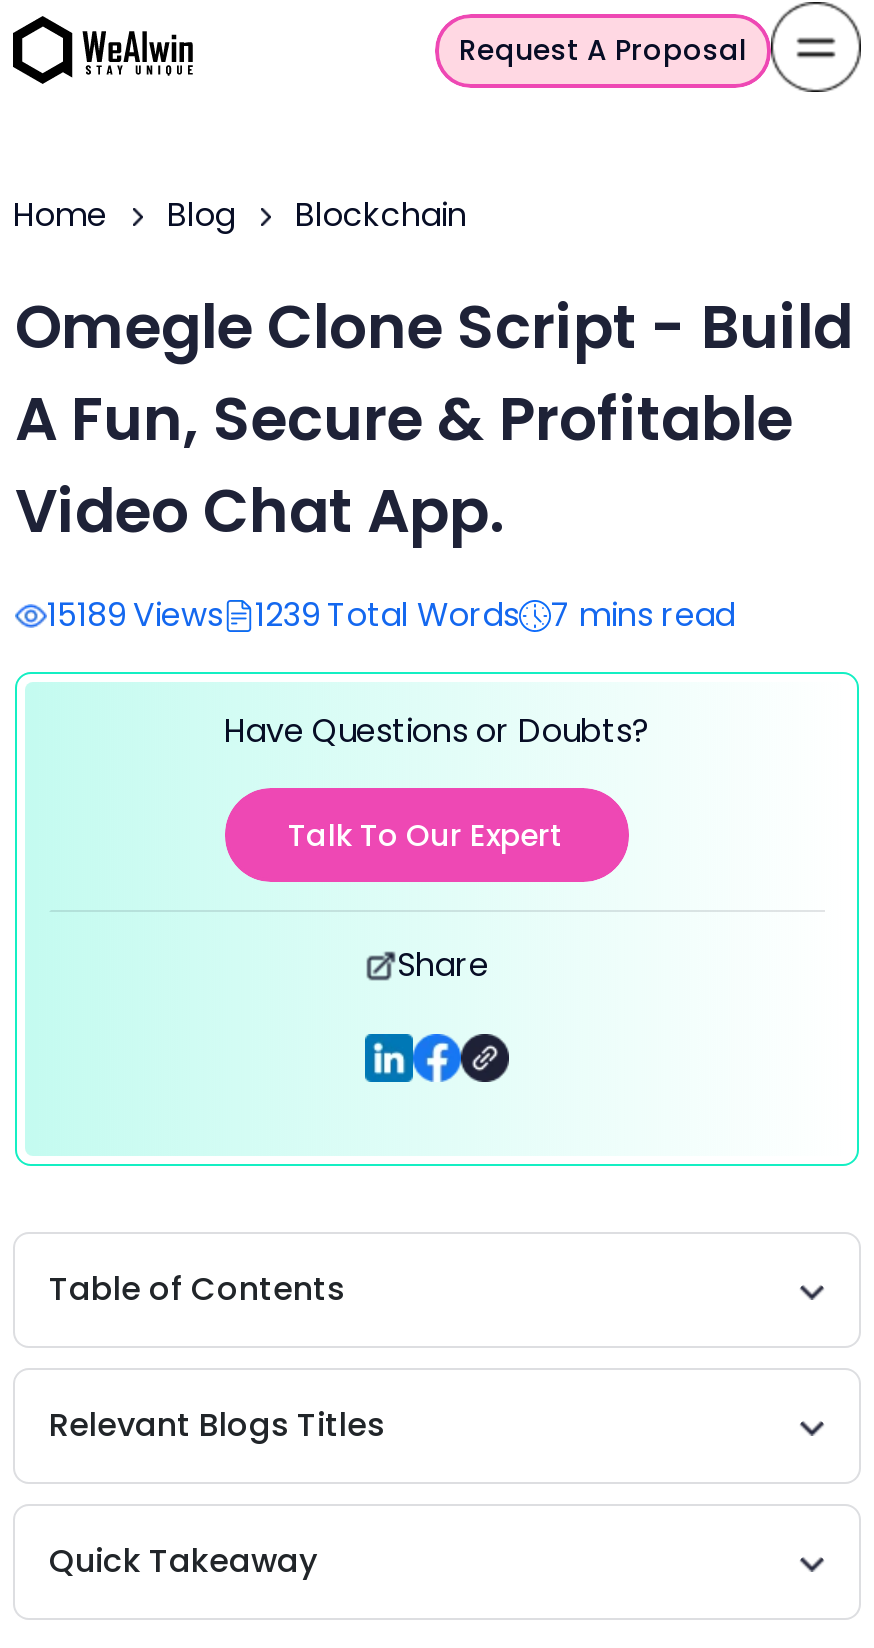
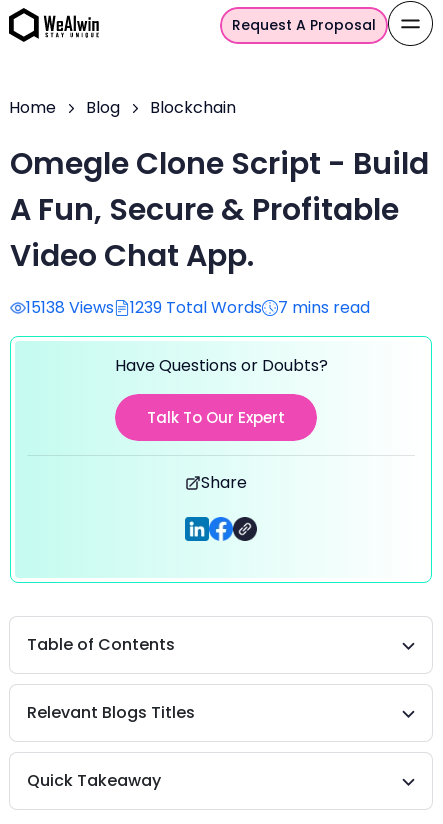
- 15189 Views 1239 Total Words 7 mins read
+ 15138 Views 1239 Total Words 7 mins read
